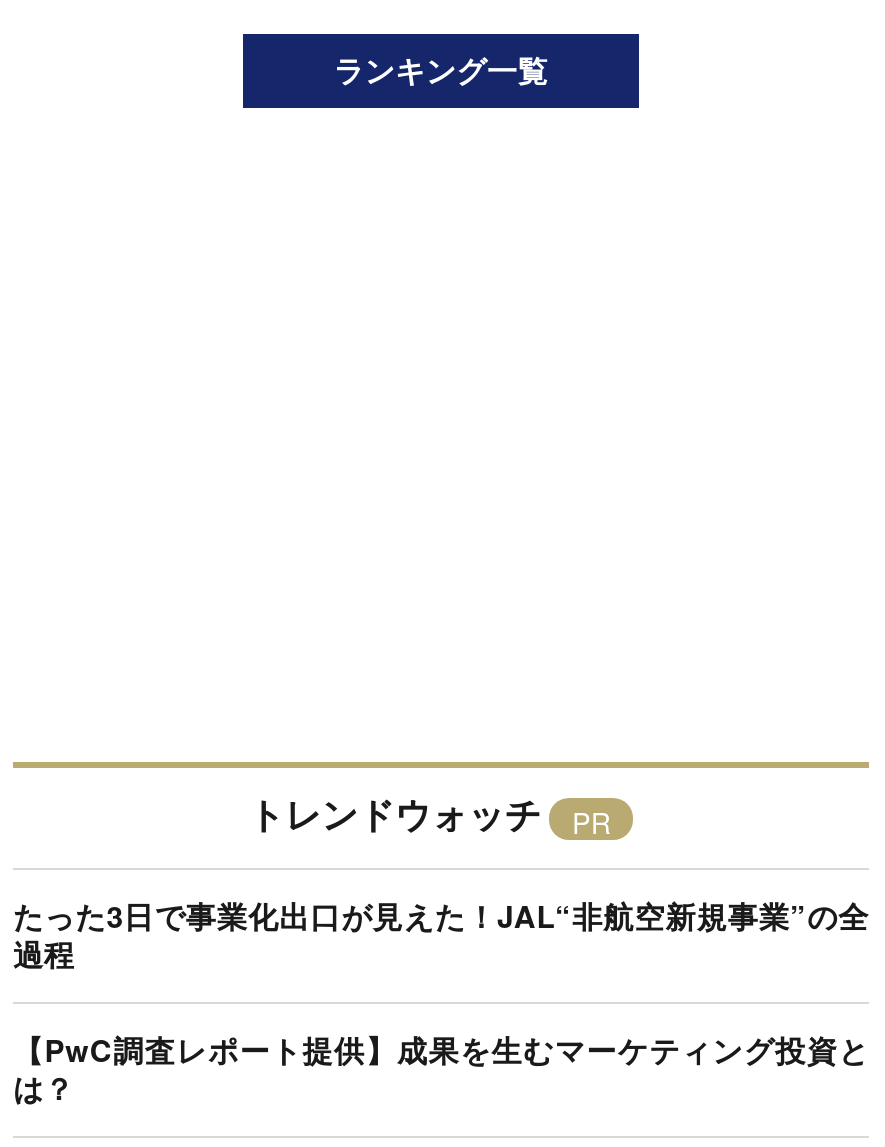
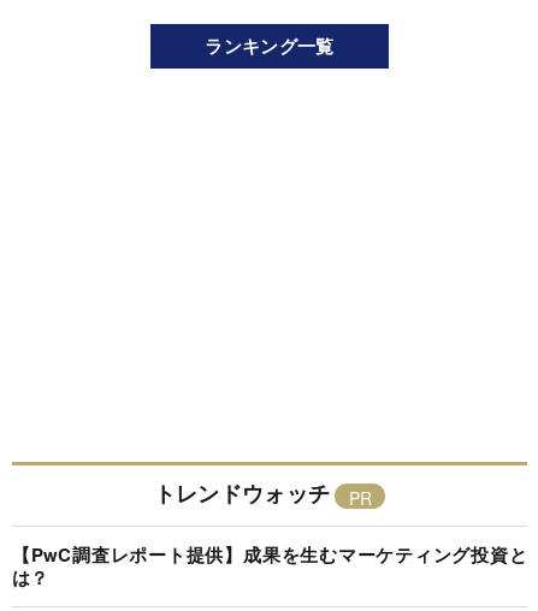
- たった3日で事業化出口が見えた！JAL“非航空新規事業”の全
- 過程
